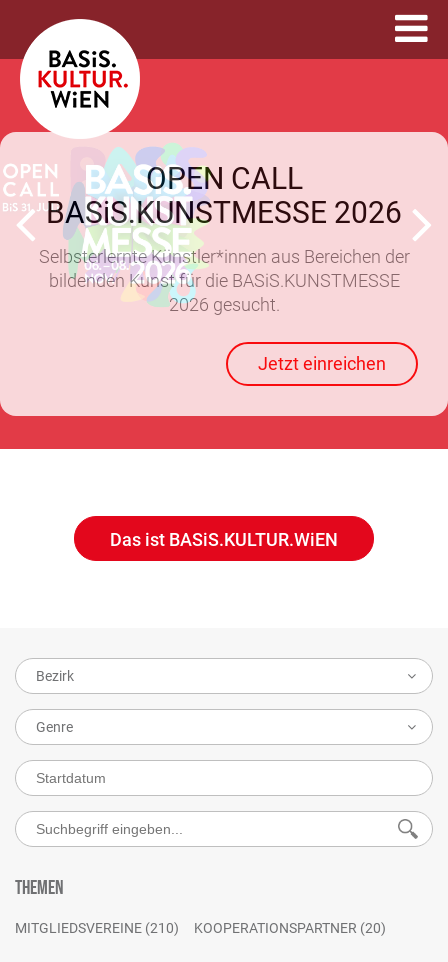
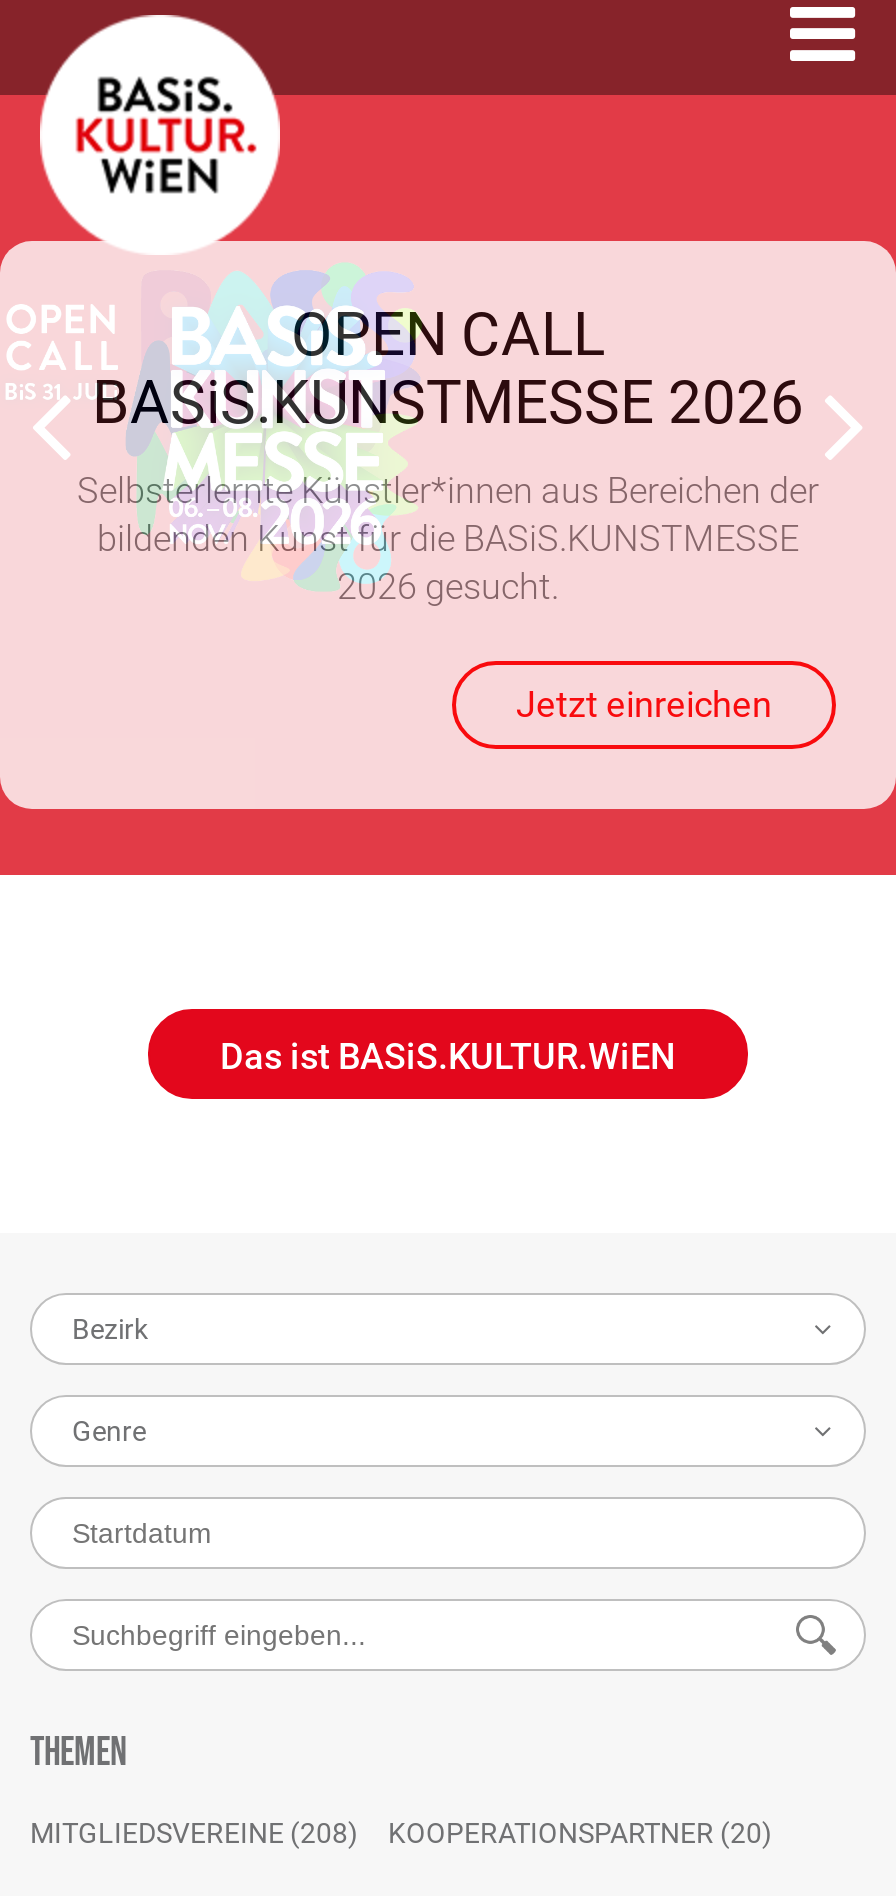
- MITGLIEDSVEREINE (210)
+ MITGLIEDSVEREINE (208)
